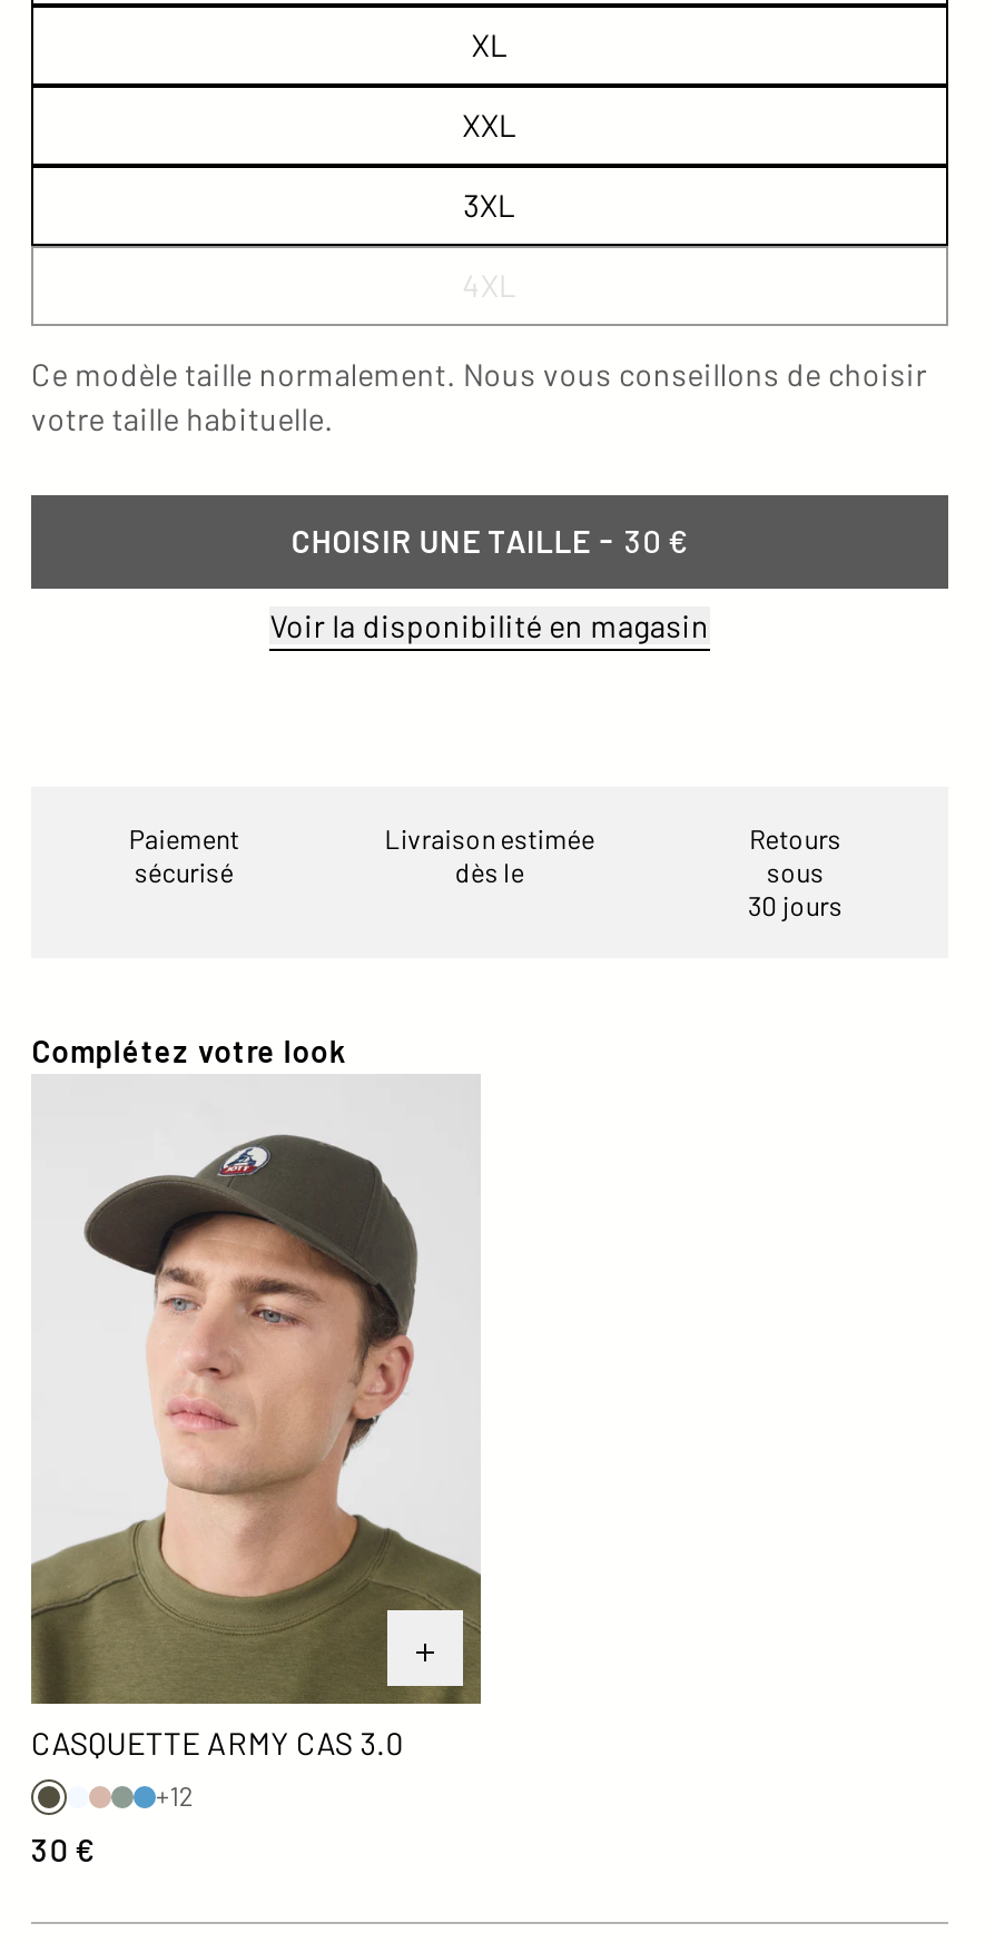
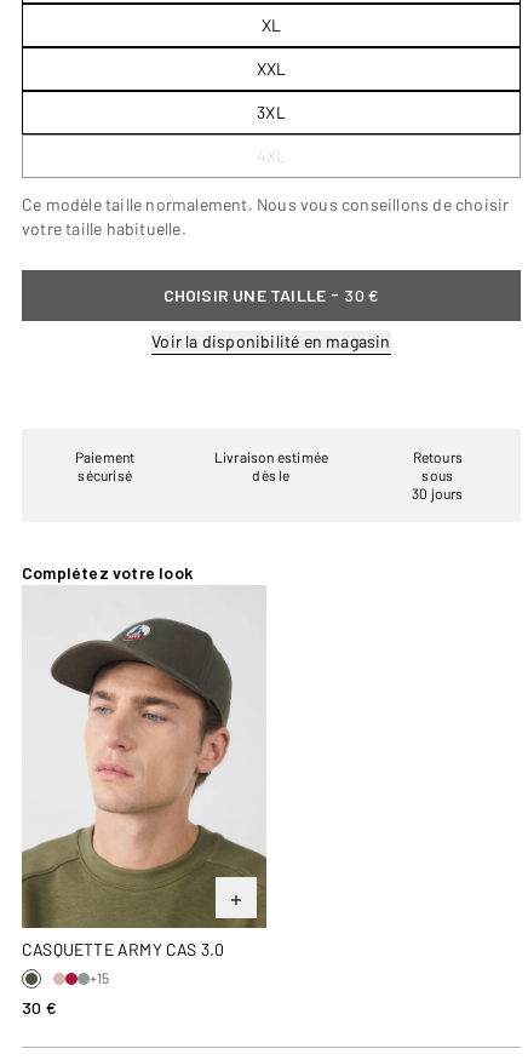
- +12
+ +15
